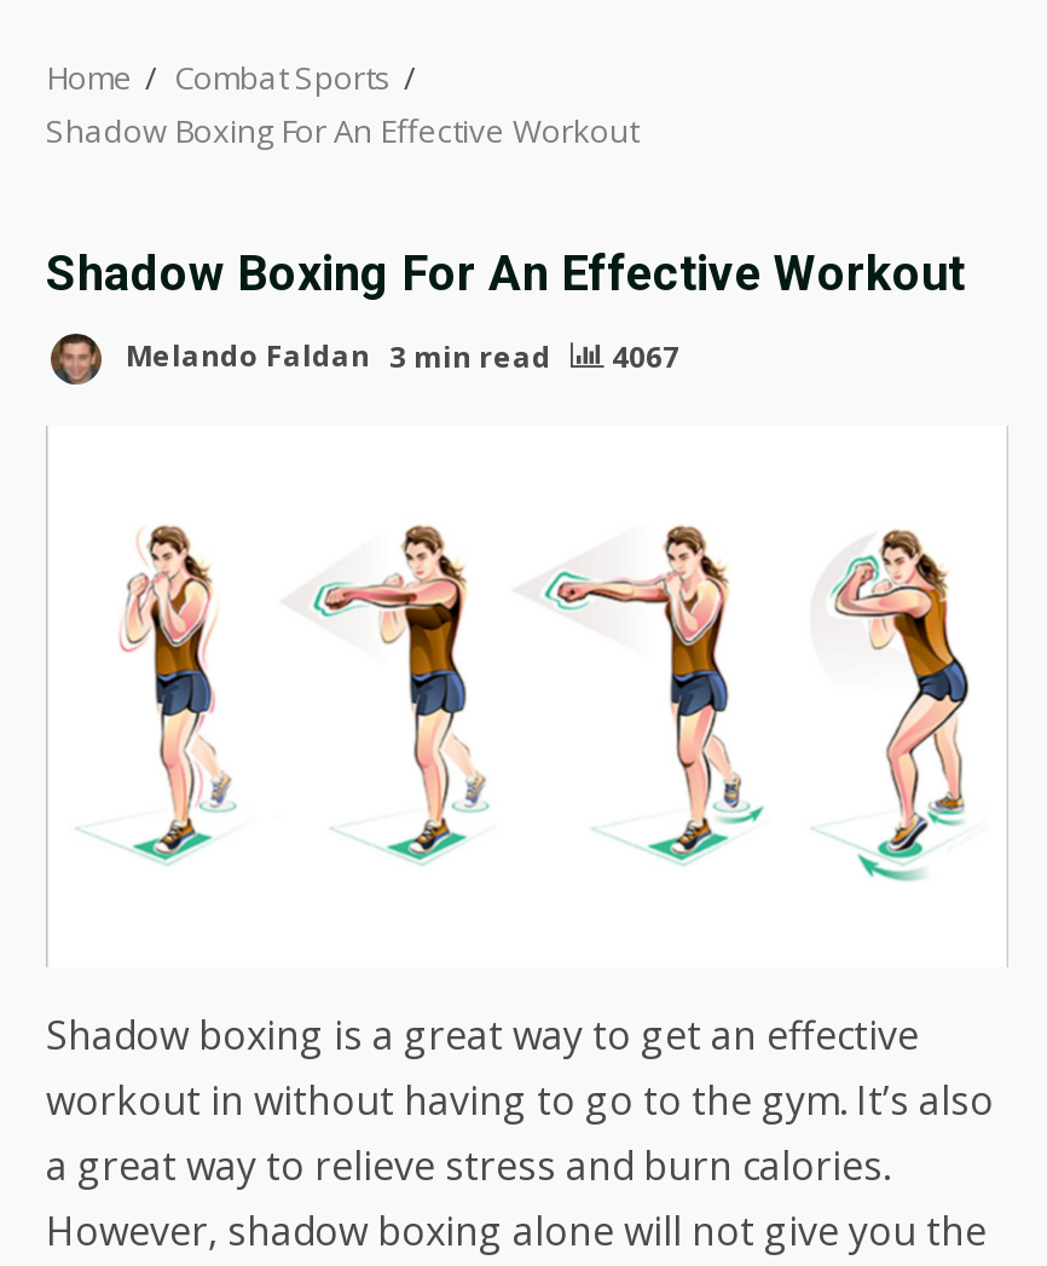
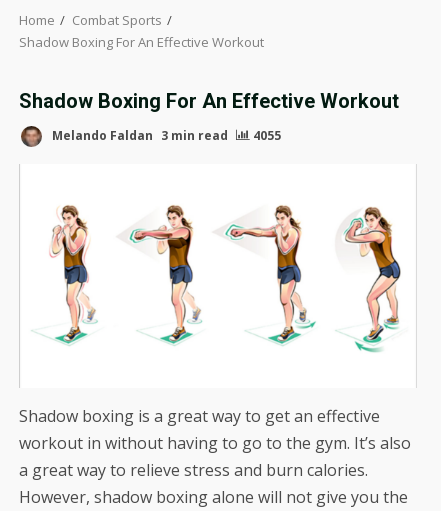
- Melando Faldan 3 min read 4067
+ Melando Faldan 3 min read 4055
